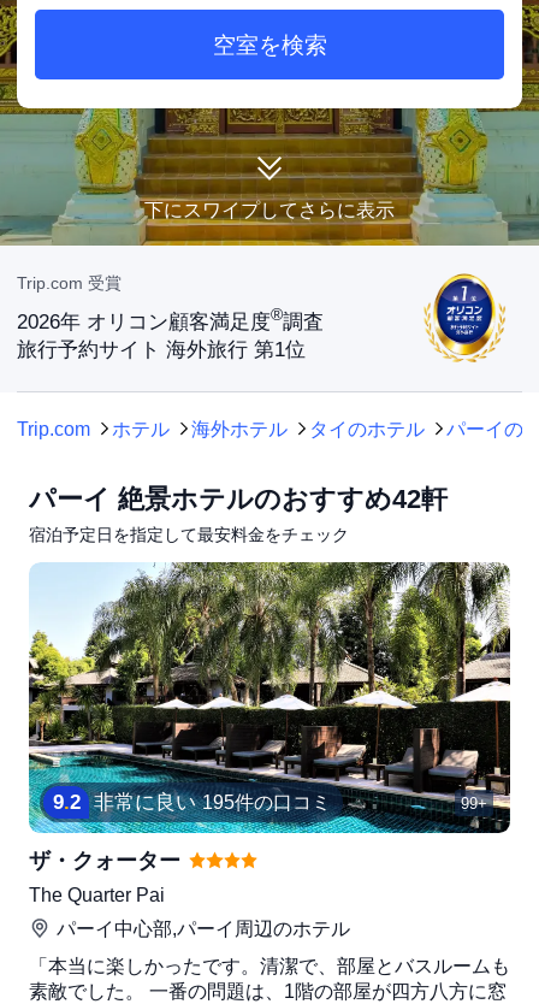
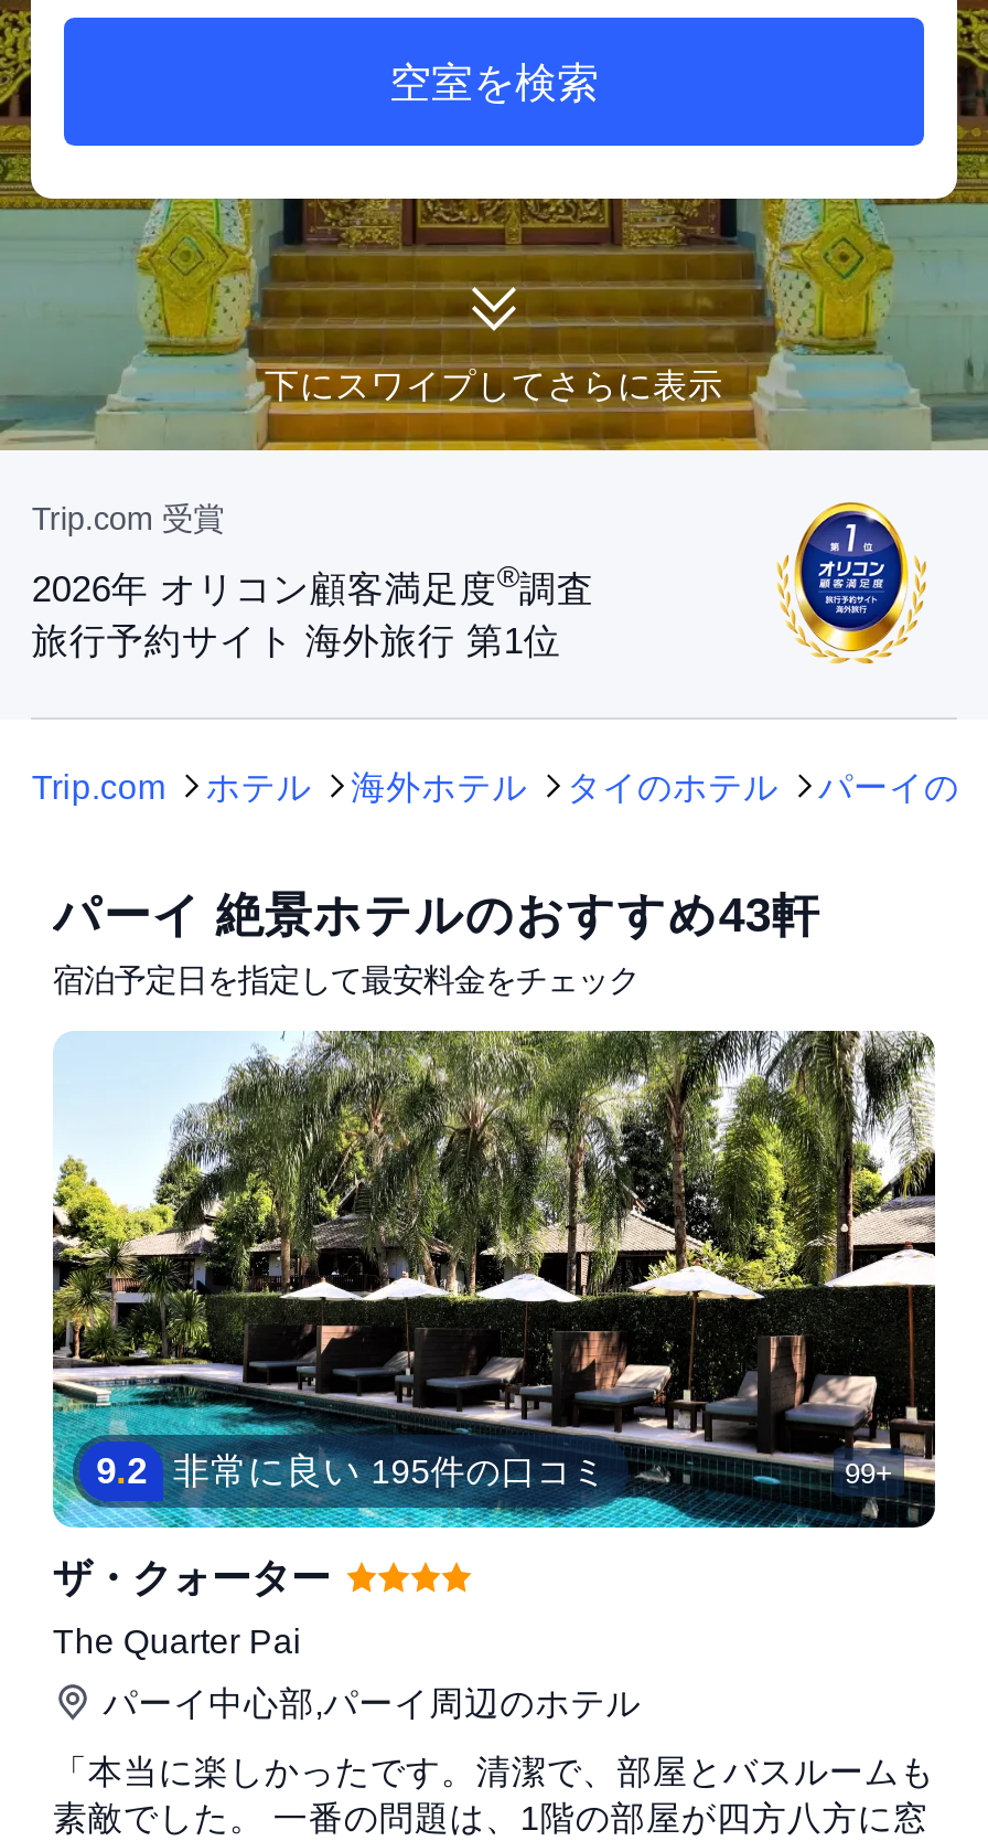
- パーイ 絶景ホテルのおすすめ42軒
+ パーイ 絶景ホテルのおすすめ43軒
